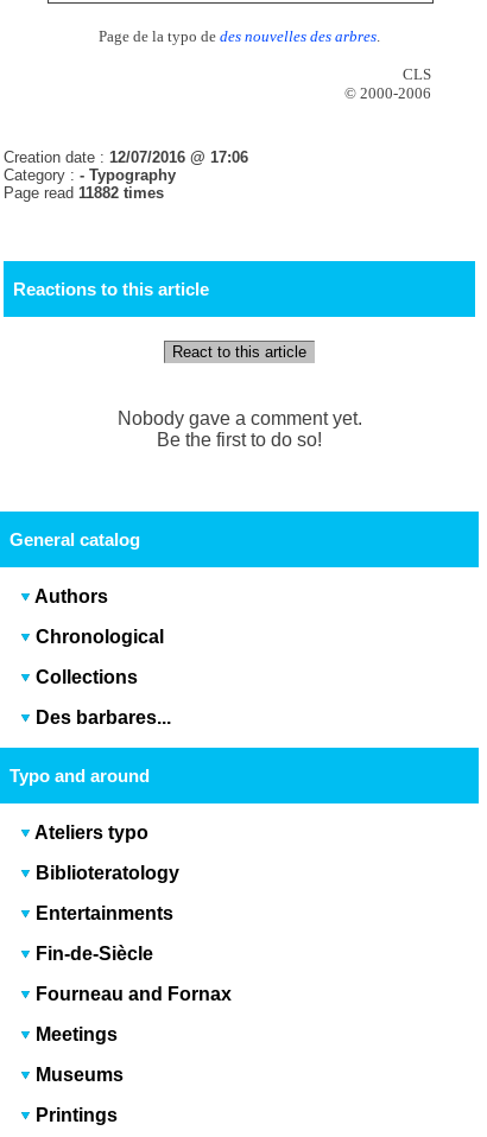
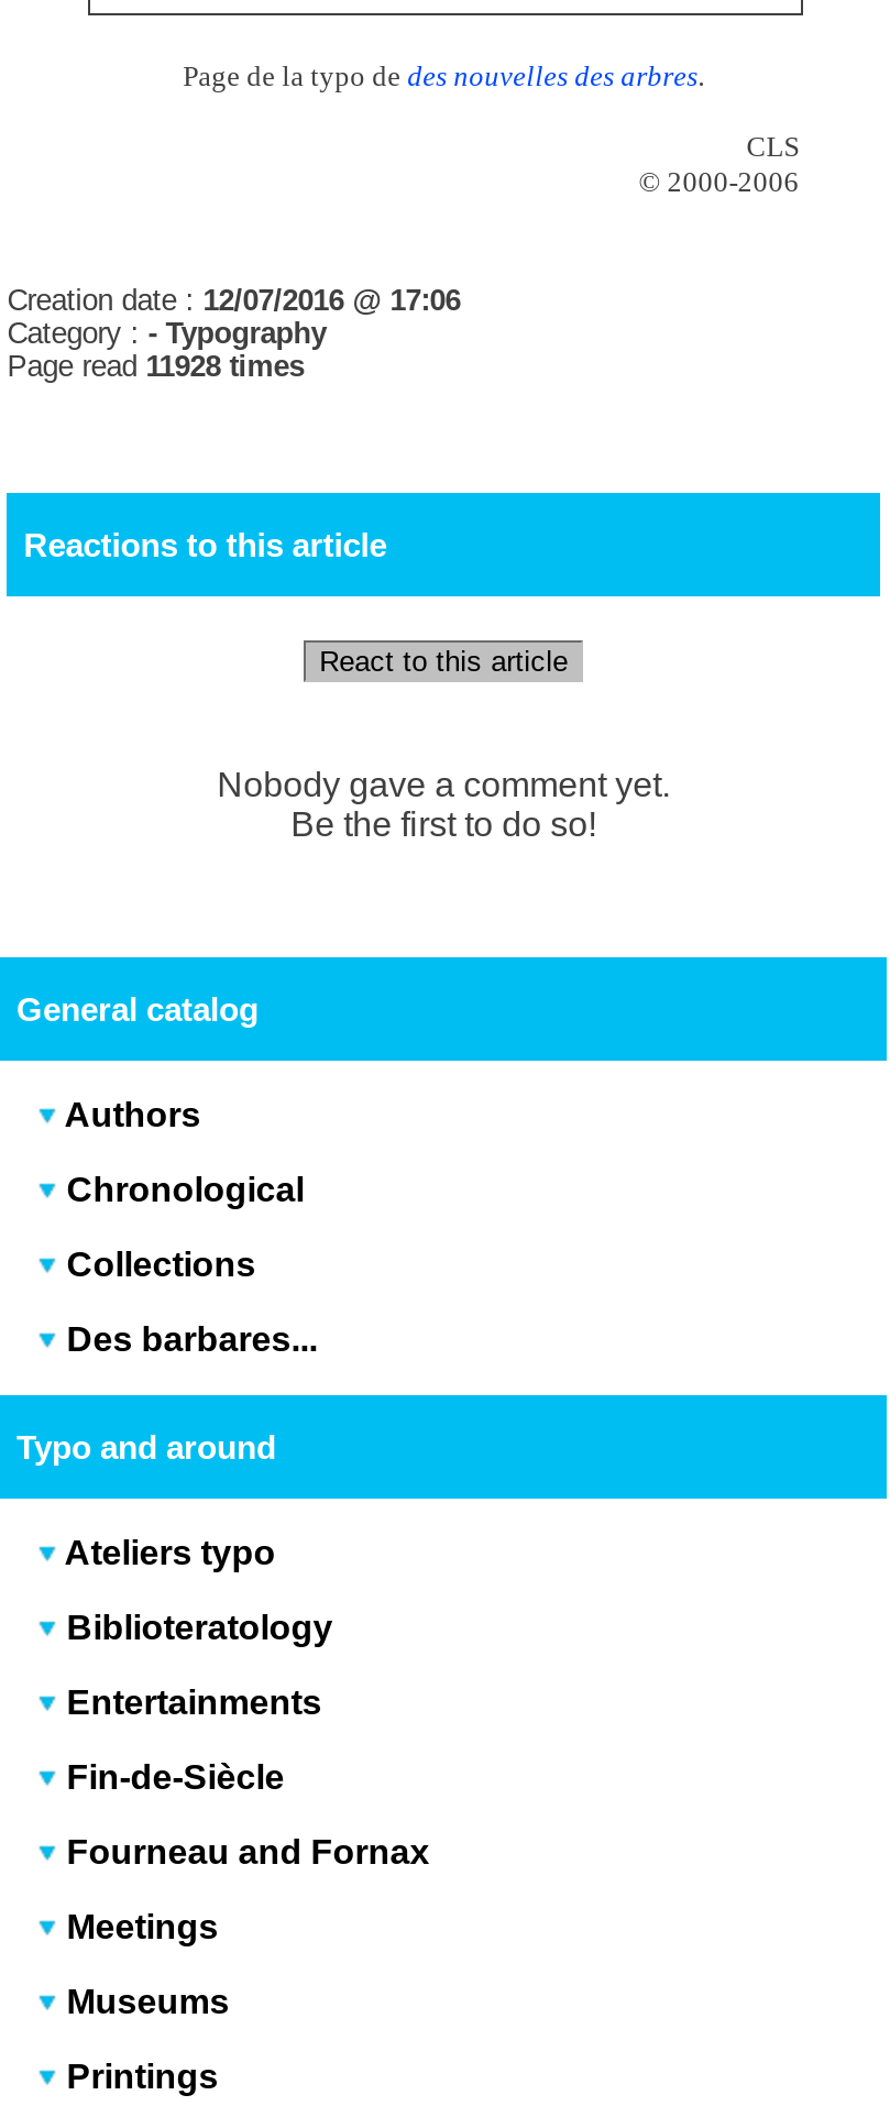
- Page read 11882 times
+ Page read 11928 times
